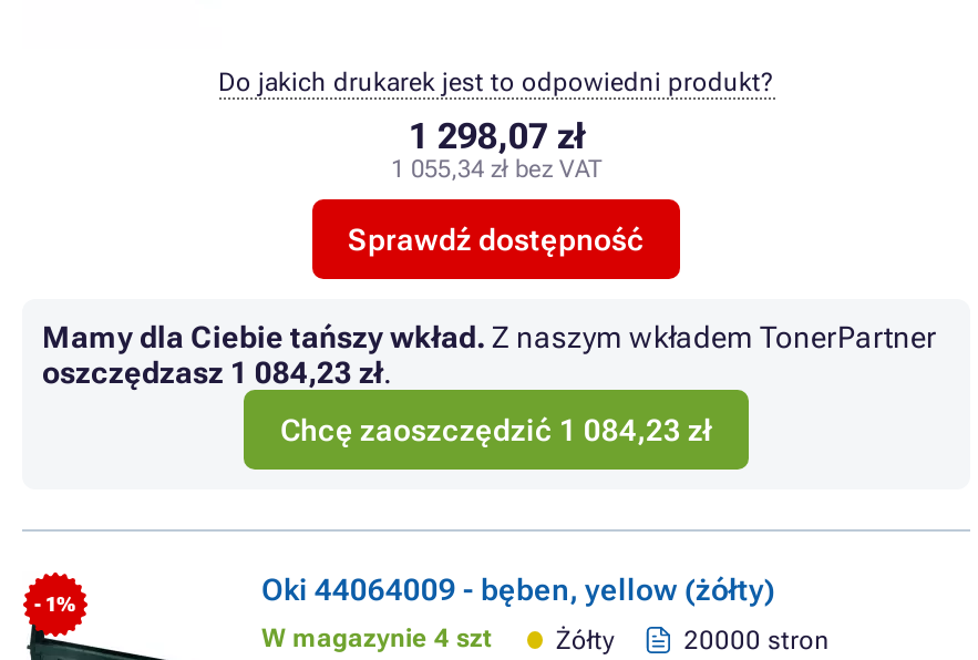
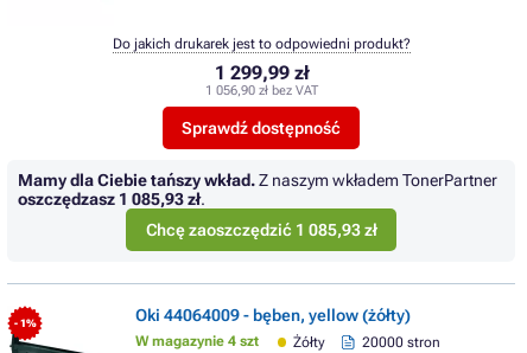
- 1 298,07 zł
+ 1 299,99 zł

- 1 055,34 zł bez VAT
+ 1 056,90 zł bez VAT

- oszczędzasz 1 084,23 zł.
+ oszczędzasz 1 085,93 zł.

- Chcę zaoszczędzić 1 084,23 zł
+ Chcę zaoszczędzić 1 085,93 zł
